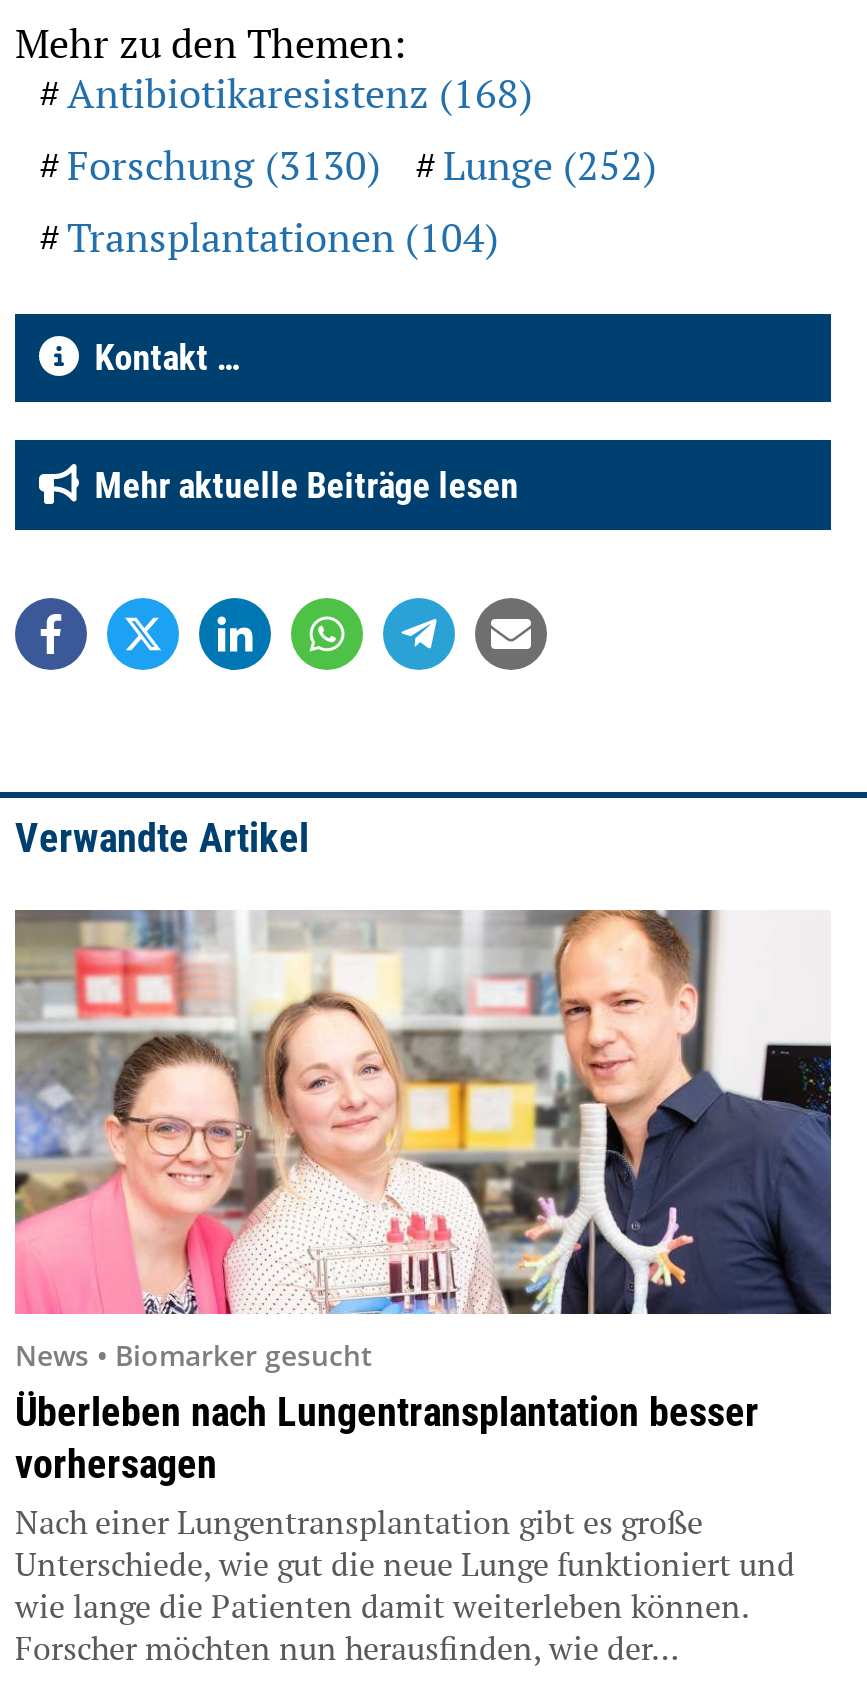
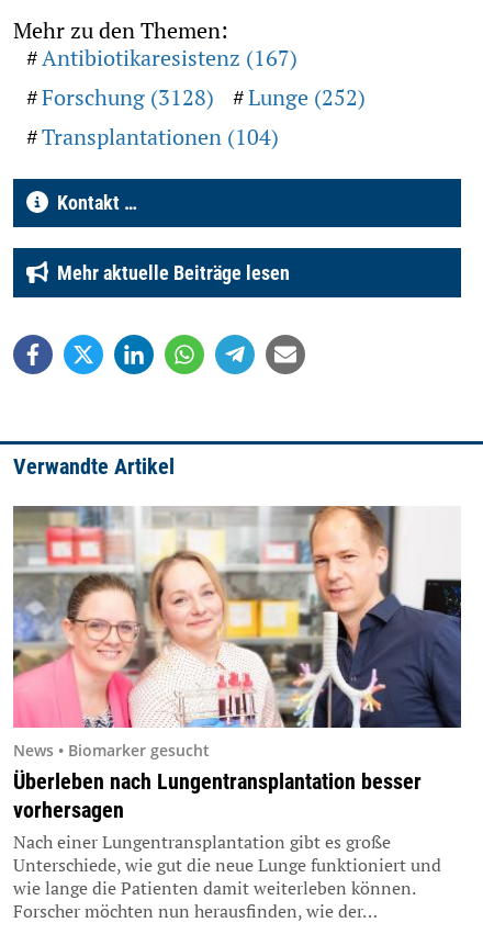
- Antibiotikaresistenz (168)
+ Antibiotikaresistenz (167)

- Forschung (3130) Lunge (252)
+ Forschung (3128) Lunge (252)
